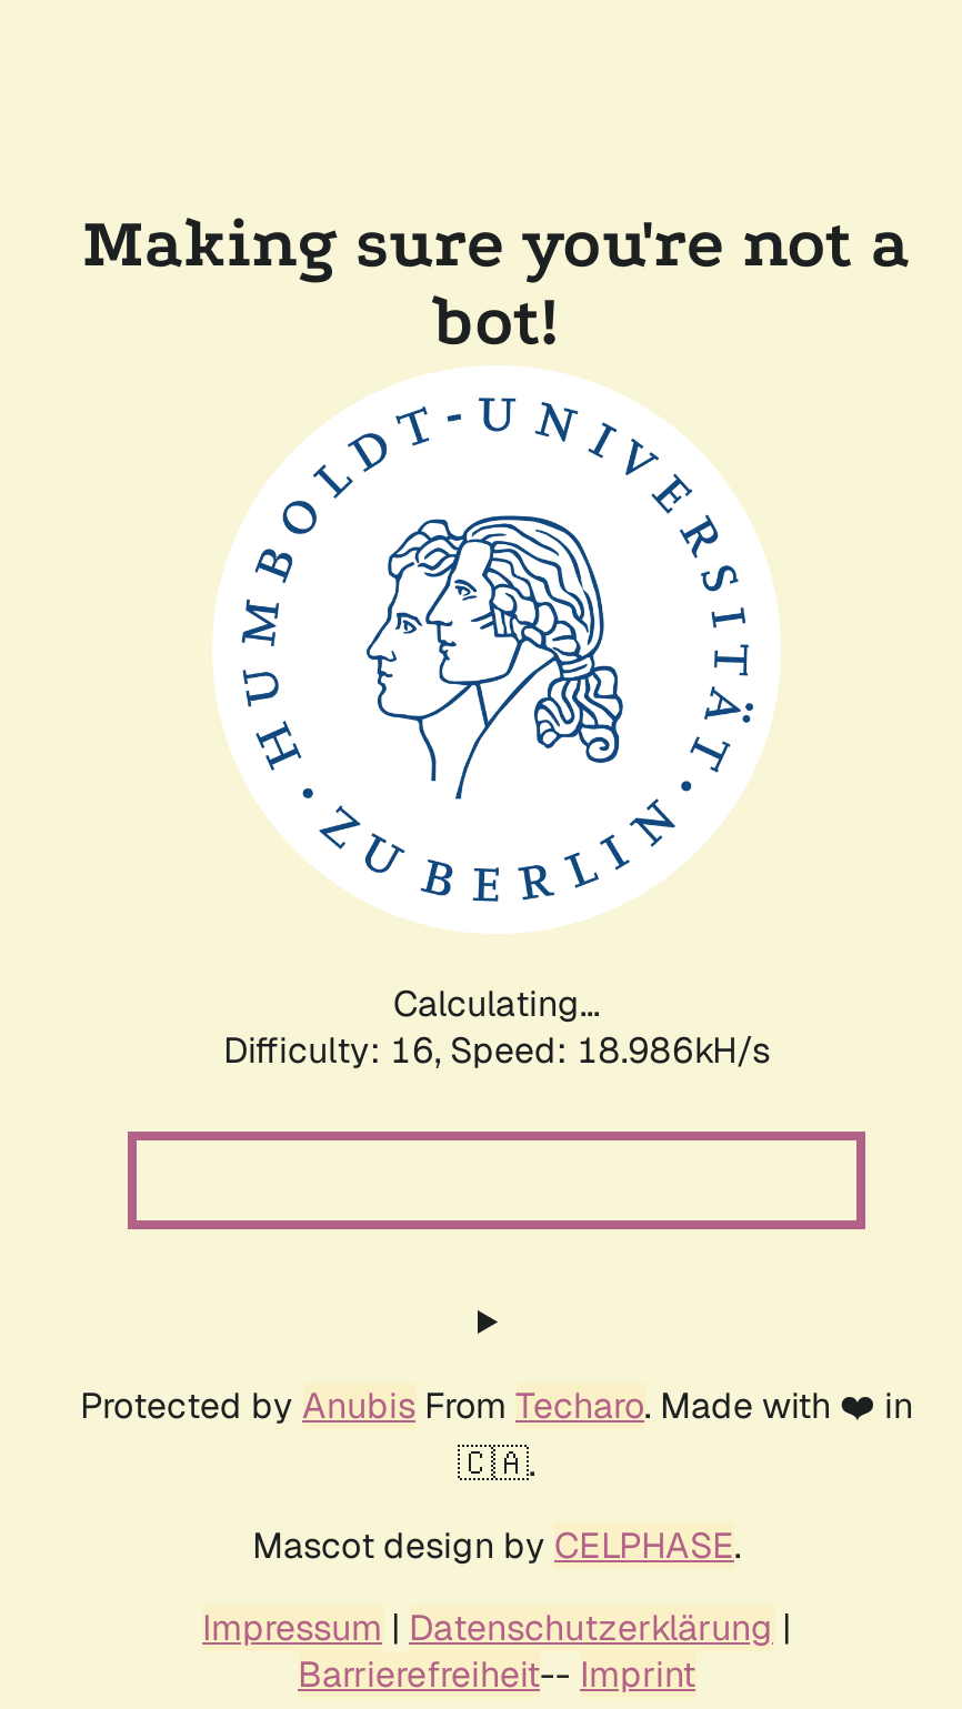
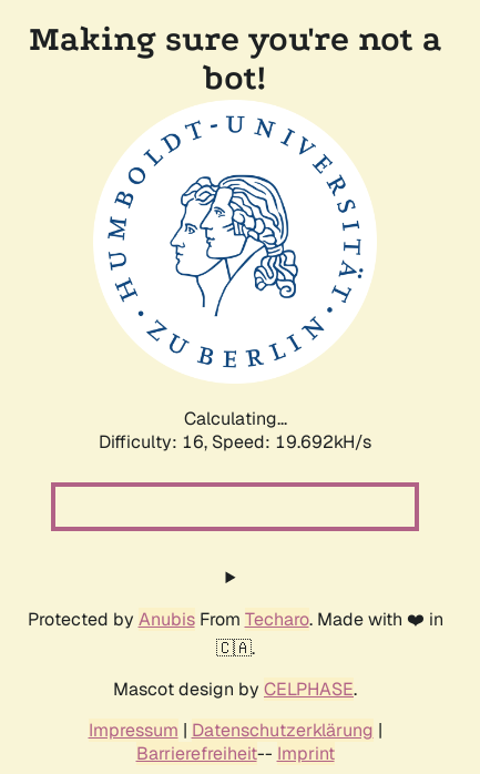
- Difficulty: 16, Speed: 18.986kH/s
+ Difficulty: 16, Speed: 19.692kH/s
